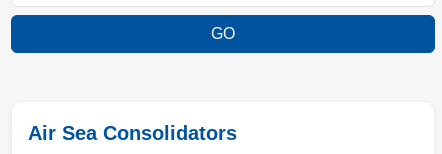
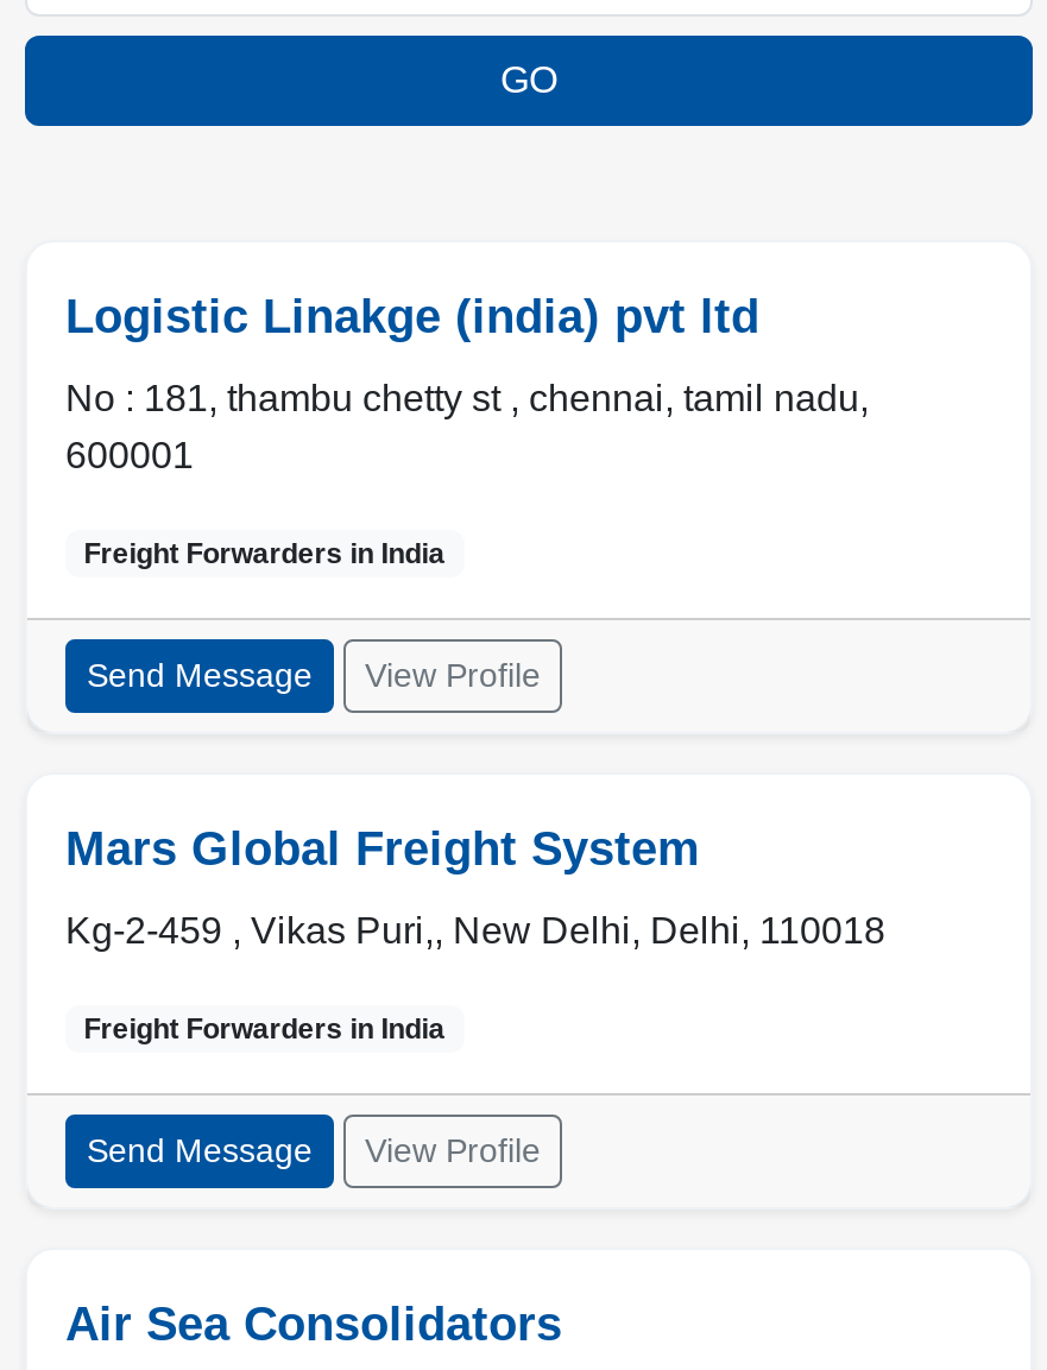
+ Logistic Linakge (india) pvt ltd
+ No : 181, thambu chetty st , chennai, tamil nadu,
+ 600001
+ Freight Forwarders in India
+ Send Message
+ View Profile
+ Mars Global Freight System
+ Kg-2-459 , Vikas Puri,, New Delhi, Delhi, 110018
+ Freight Forwarders in India
+ Send Message
+ View Profile
